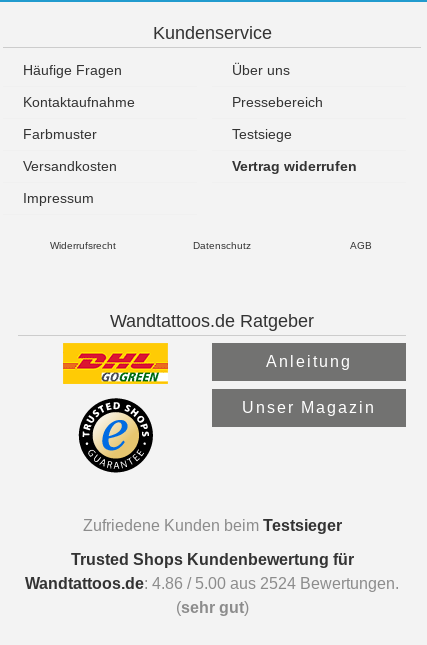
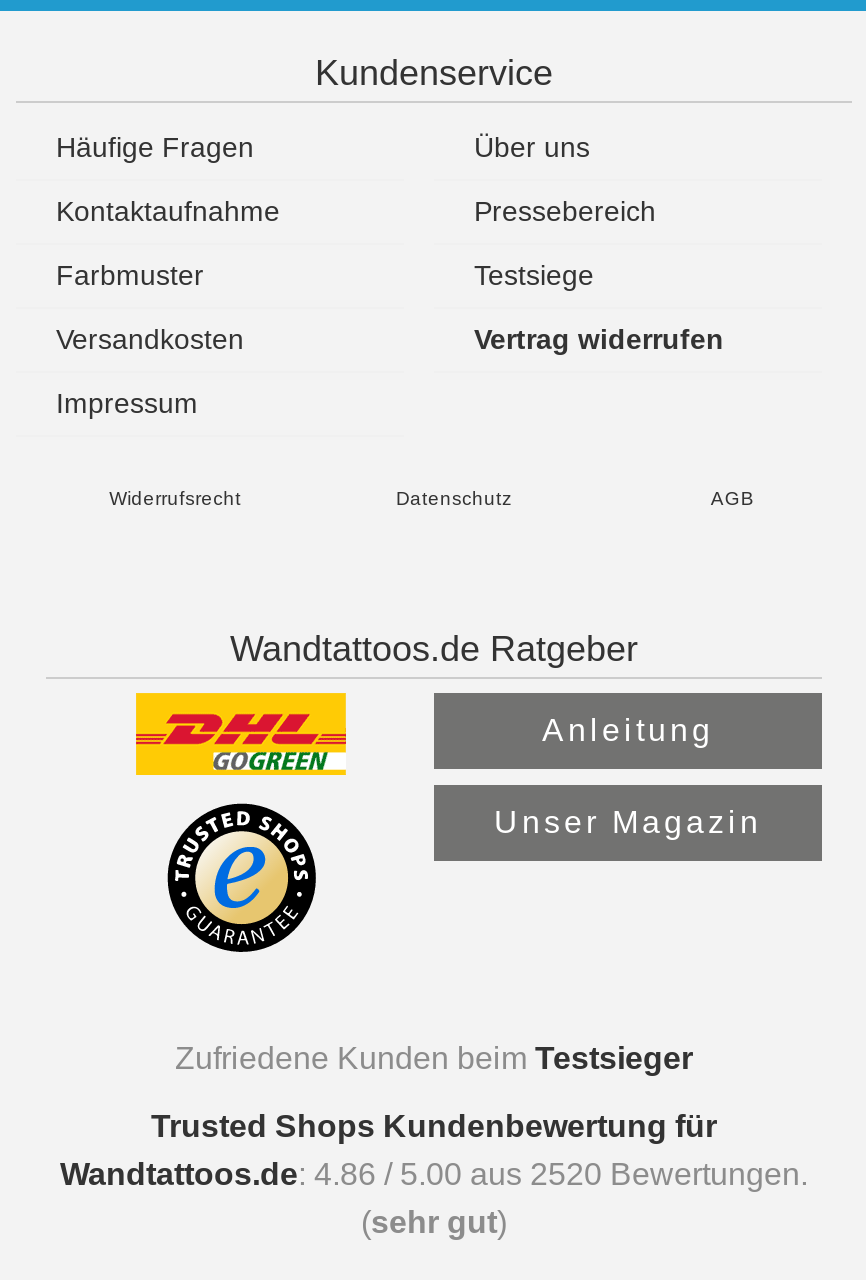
- Wandtattoos.de: 4.86 / 5.00 aus 2524 Bewertungen.
+ Wandtattoos.de: 4.86 / 5.00 aus 2520 Bewertungen.
